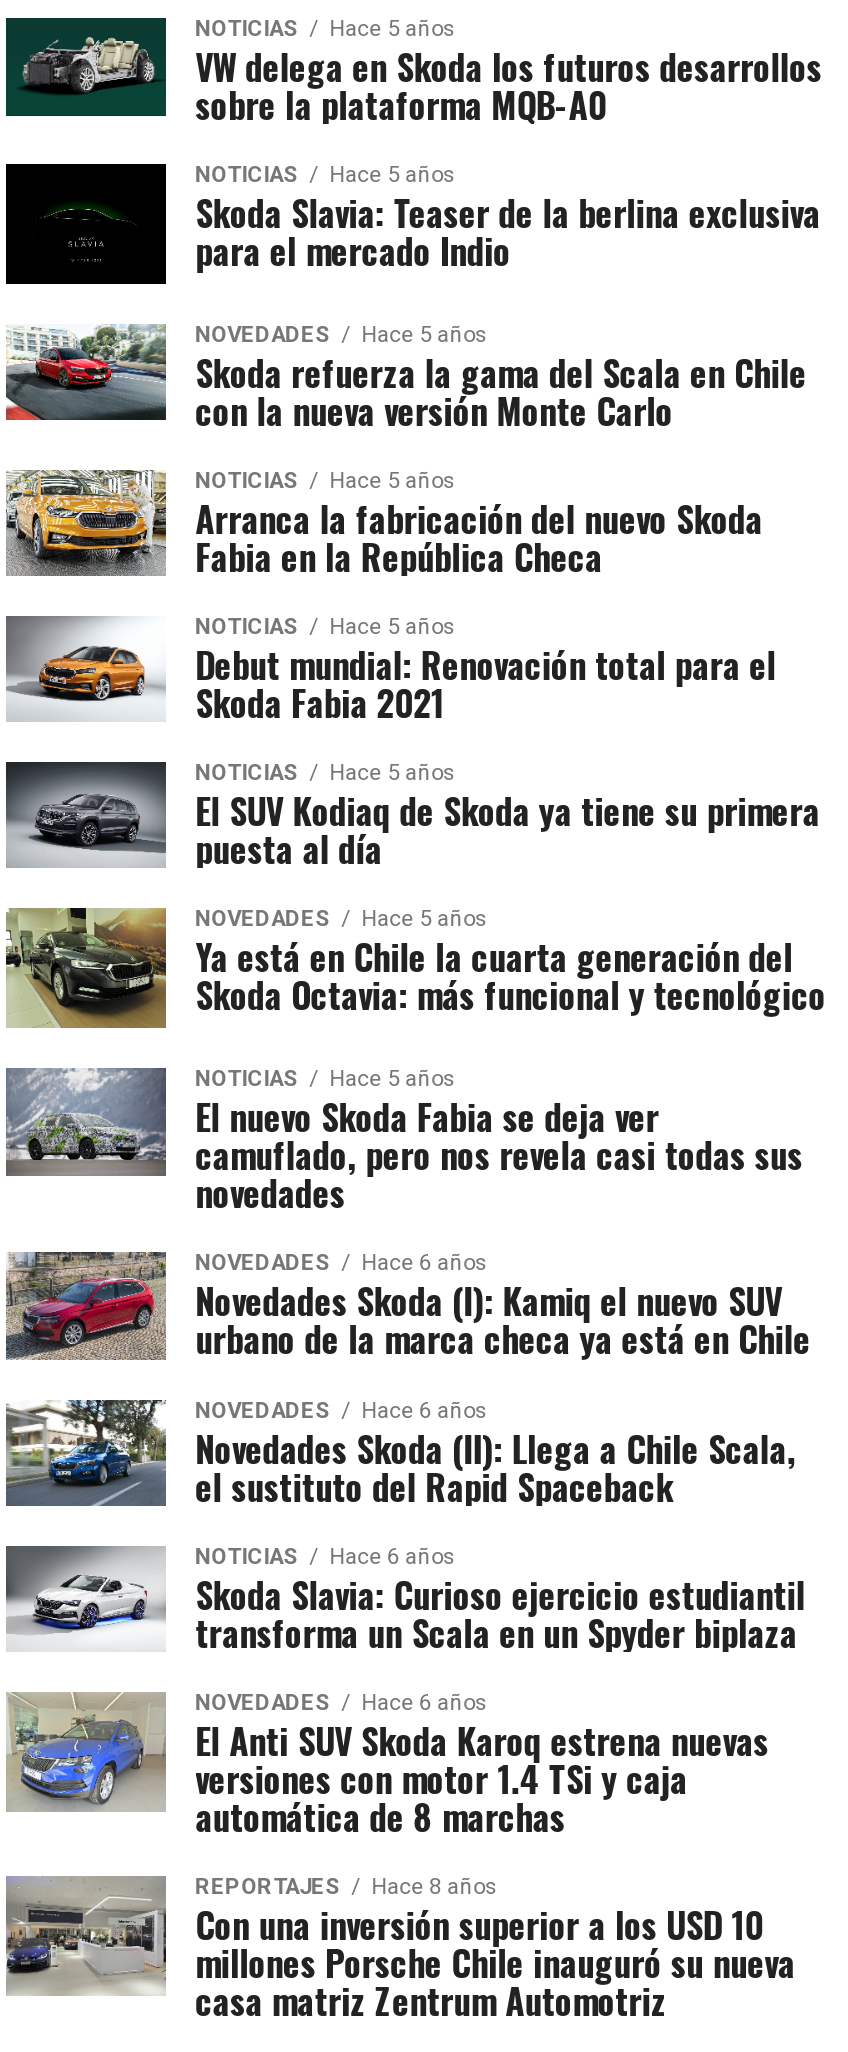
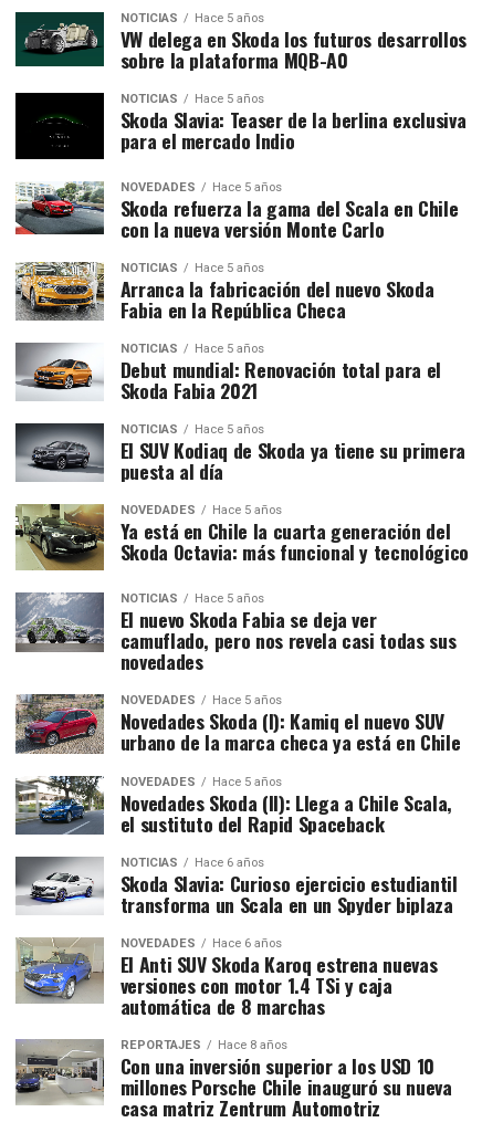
- NOVEDADES Hace 6 años
+ NOVEDADES Hace 5 años

- NOVEDADES Hace 6 años
+ NOVEDADES Hace 5 años
